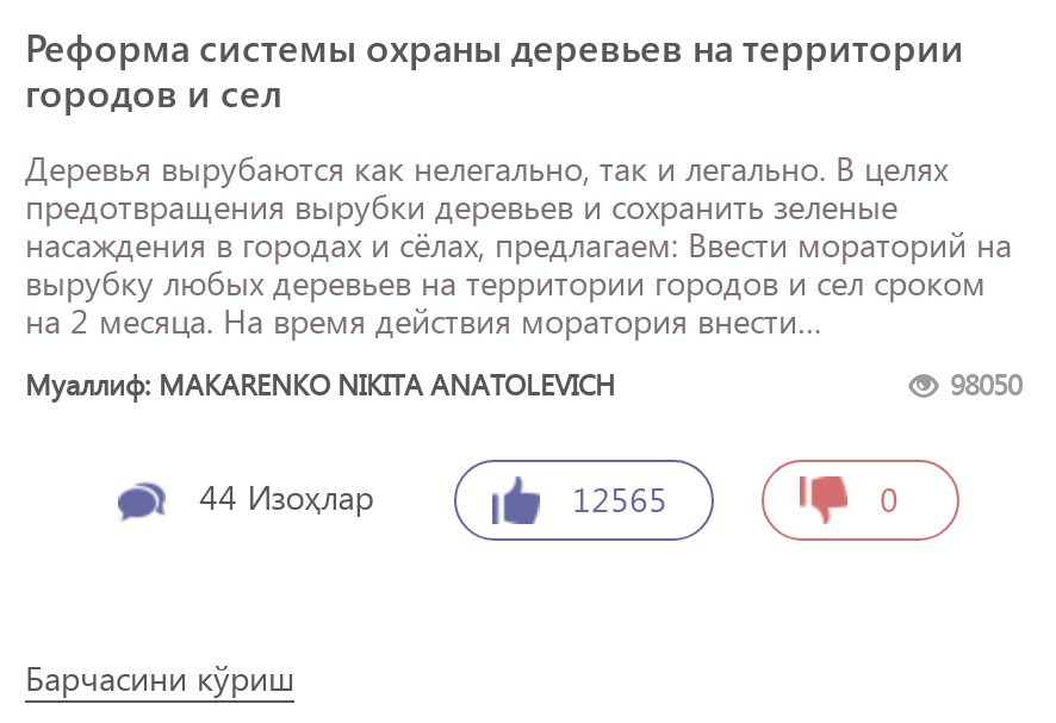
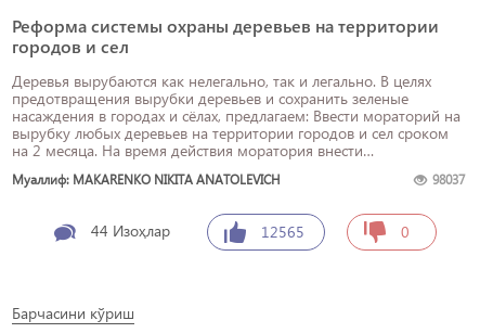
- 98050
+ 98037
